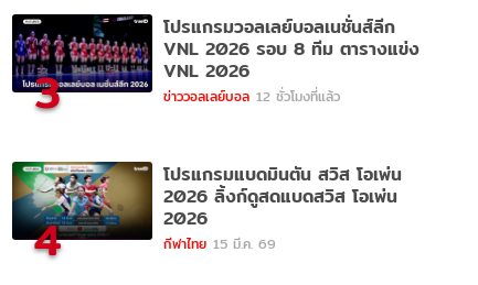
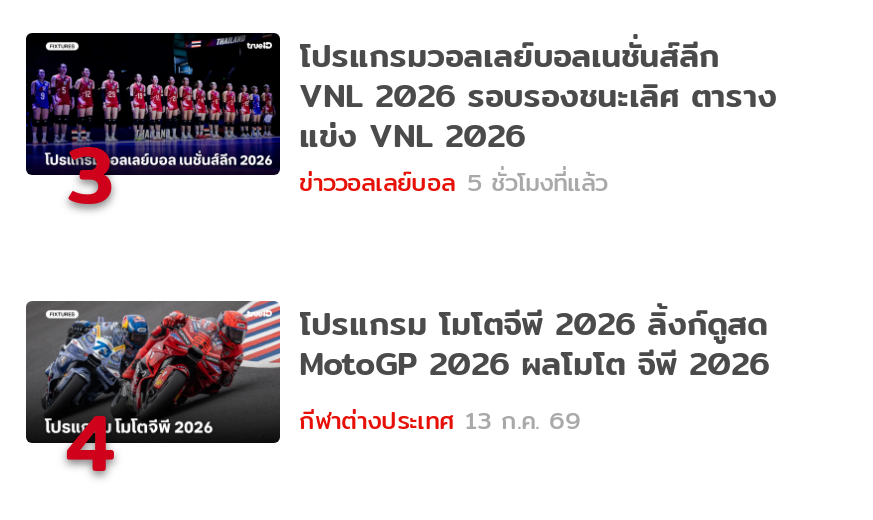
- VNL 2026 รอบ 8 ทีม ตารางแข่ง
- VNL 2026
- ข่าววอลเลย์บอล 12 ชั่วโมงที่แล้ว
+ VNL 2026 รอบรองชนะเลิศ ตาราง
+ แข่ง VNL 2026
+ ข่าววอลเลย์บอล 5 ชั่วโมงที่แล้ว

- [image]
- โปรแกรมแบดมินตัน สวิส โอเพ่น
- 2026 ลิ้งก์ดูสดแบดสวิส โอเพ่น
- 2026
- กีฬาไทย 15 มี.ค. 69
+ [image]
+ โปรแกรม โมโตจีพี 2026 ลิ้งก์ดูสด
+ MotoGP 2026 ผลโมโต จีพี 2026
+ กีฬาต่างประเทศ 13 ก.ค. 69
